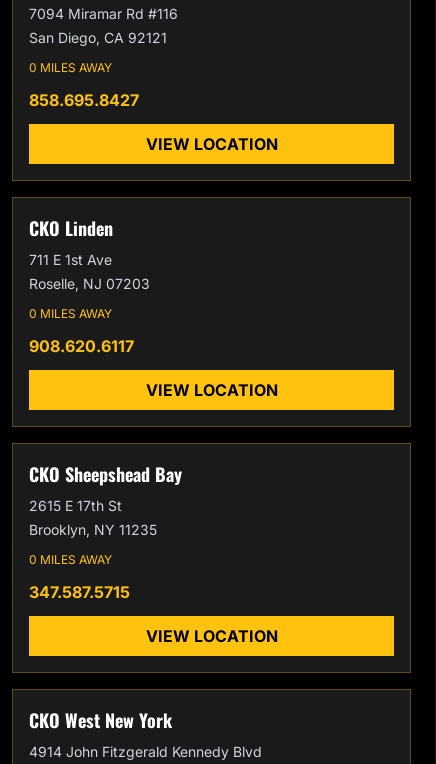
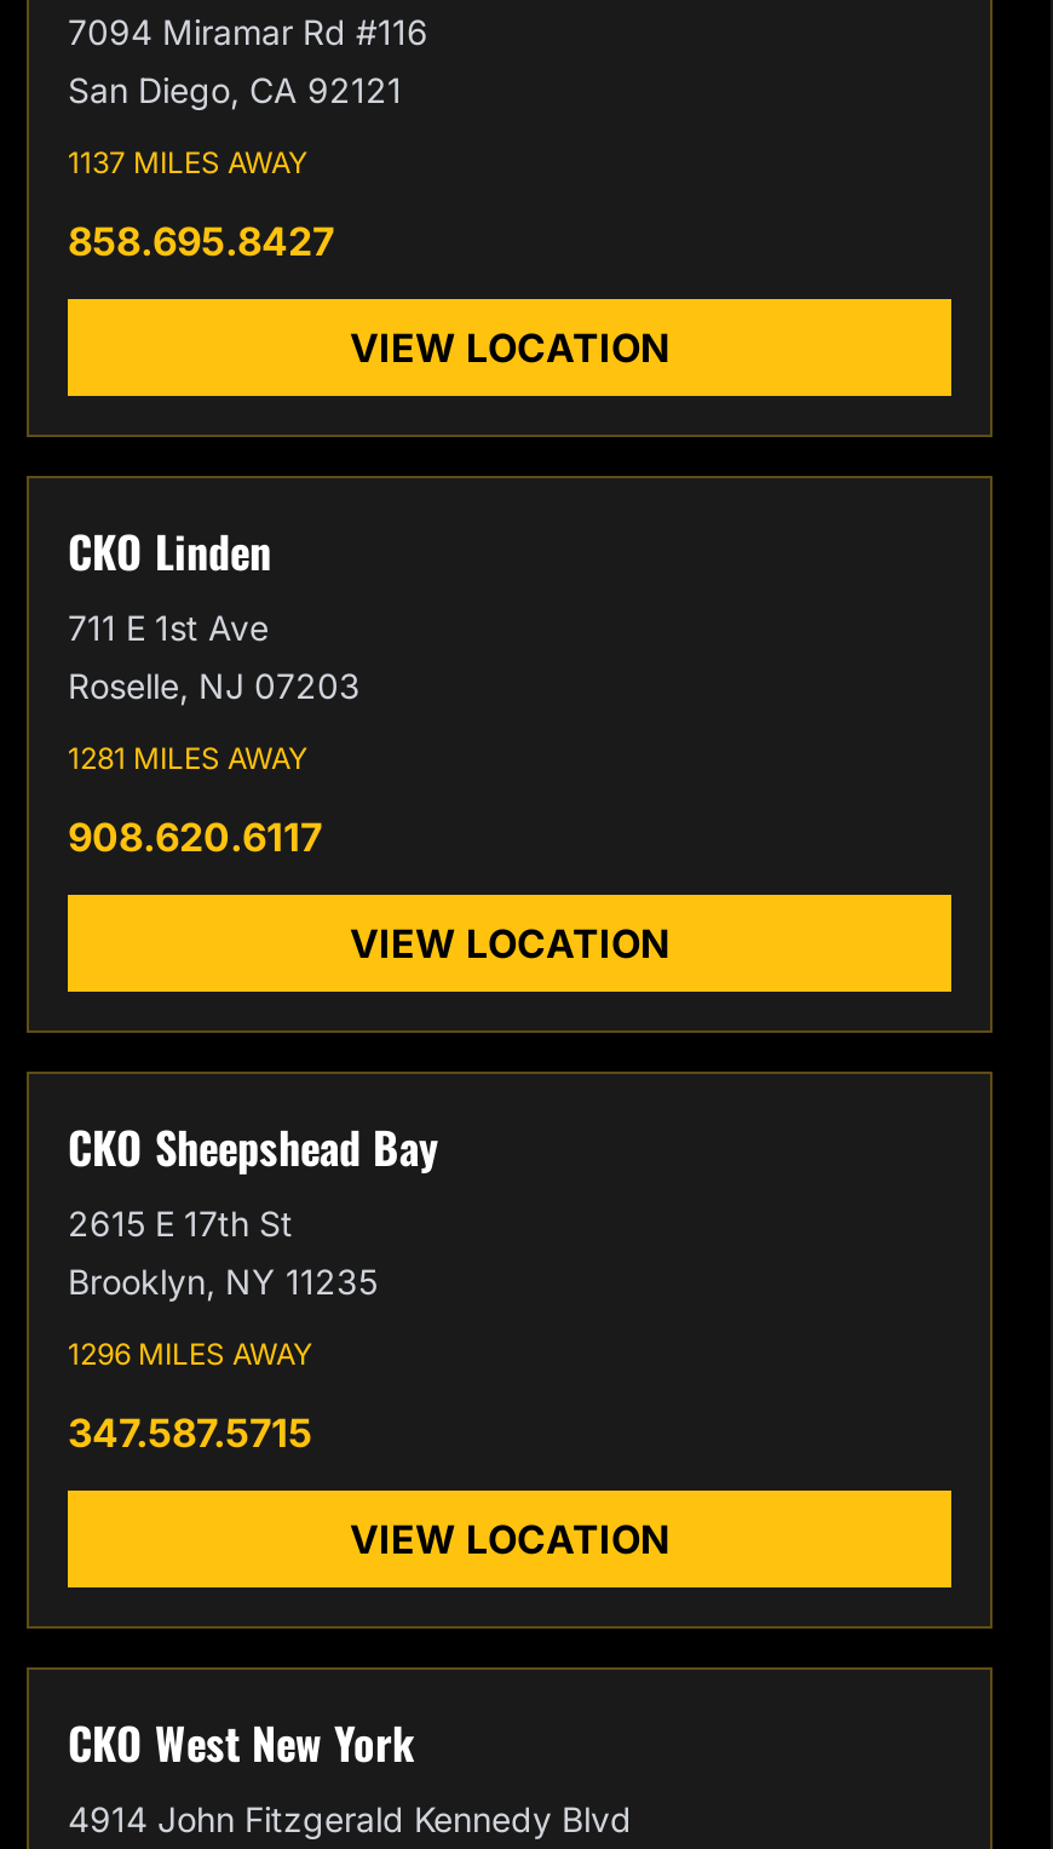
- 0 MILES AWAY
+ 1137 MILES AWAY

- 0 MILES AWAY
+ 1281 MILES AWAY

- 0 MILES AWAY
+ 1296 MILES AWAY
